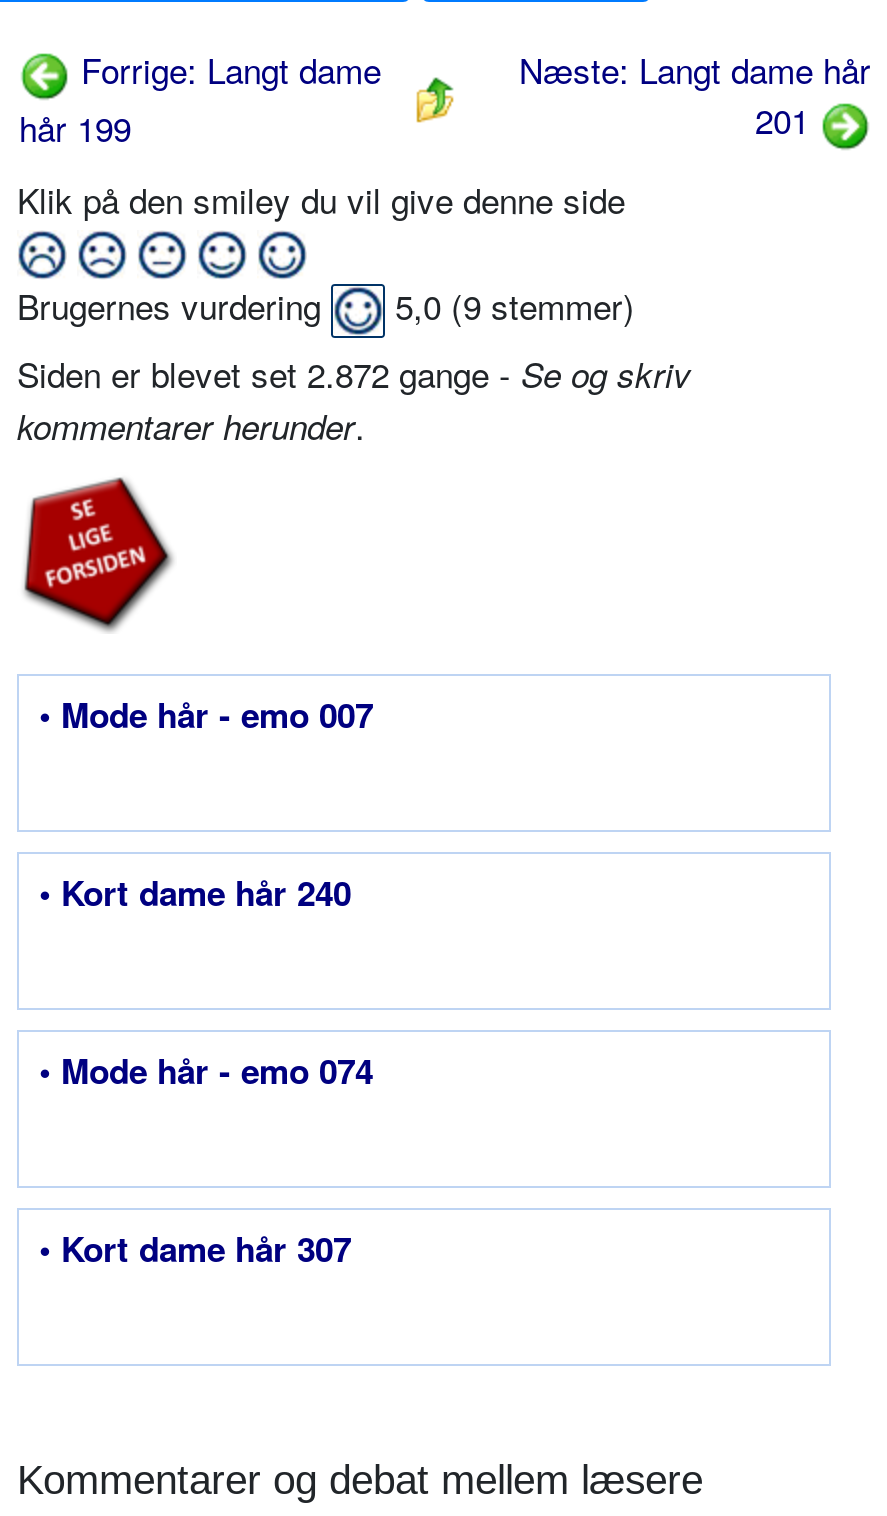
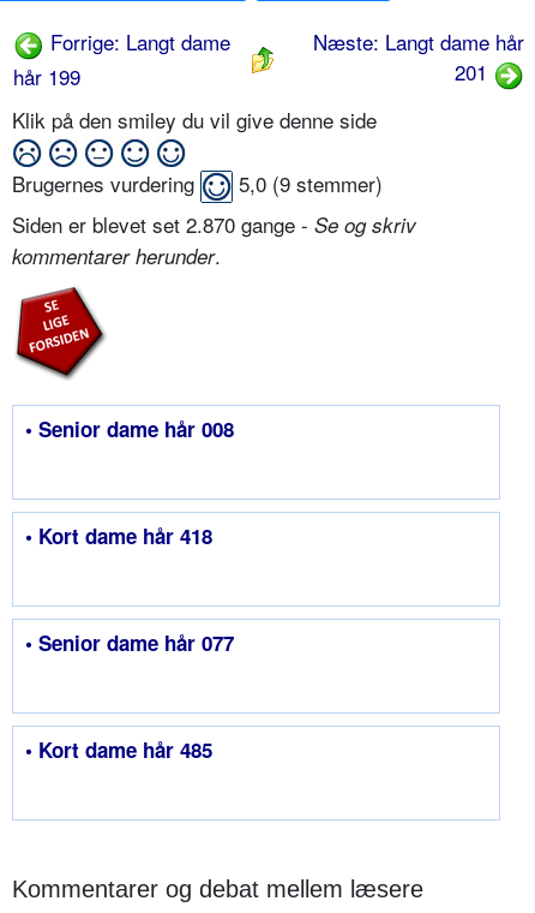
- Siden er blevet set 2.872 gange - Se og skriv
+ Siden er blevet set 2.870 gange - Se og skriv

- • Mode hår - emo 007
+ • Senior dame hår 008

- • Kort dame hår 240
+ • Kort dame hår 418

- • Mode hår - emo 074
+ • Senior dame hår 077

- • Kort dame hår 307
+ • Kort dame hår 485
